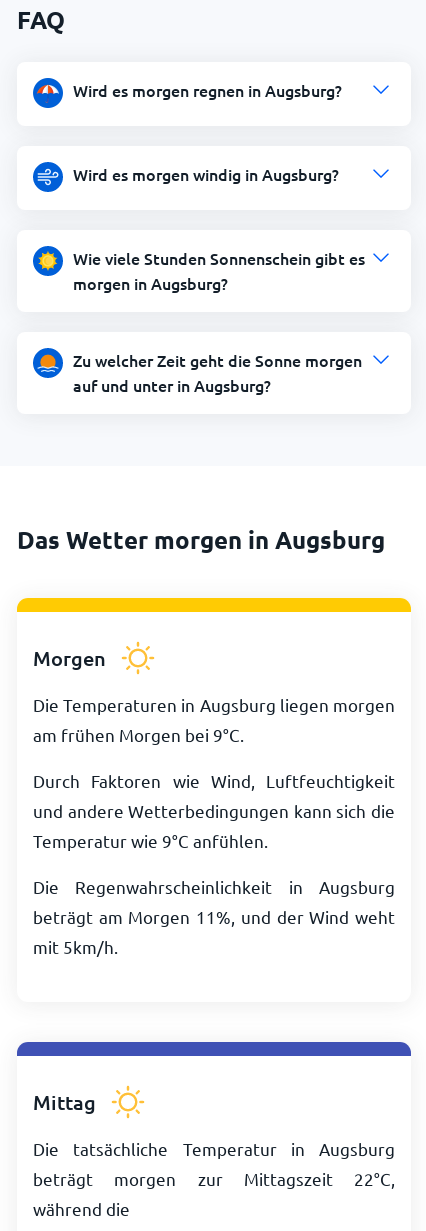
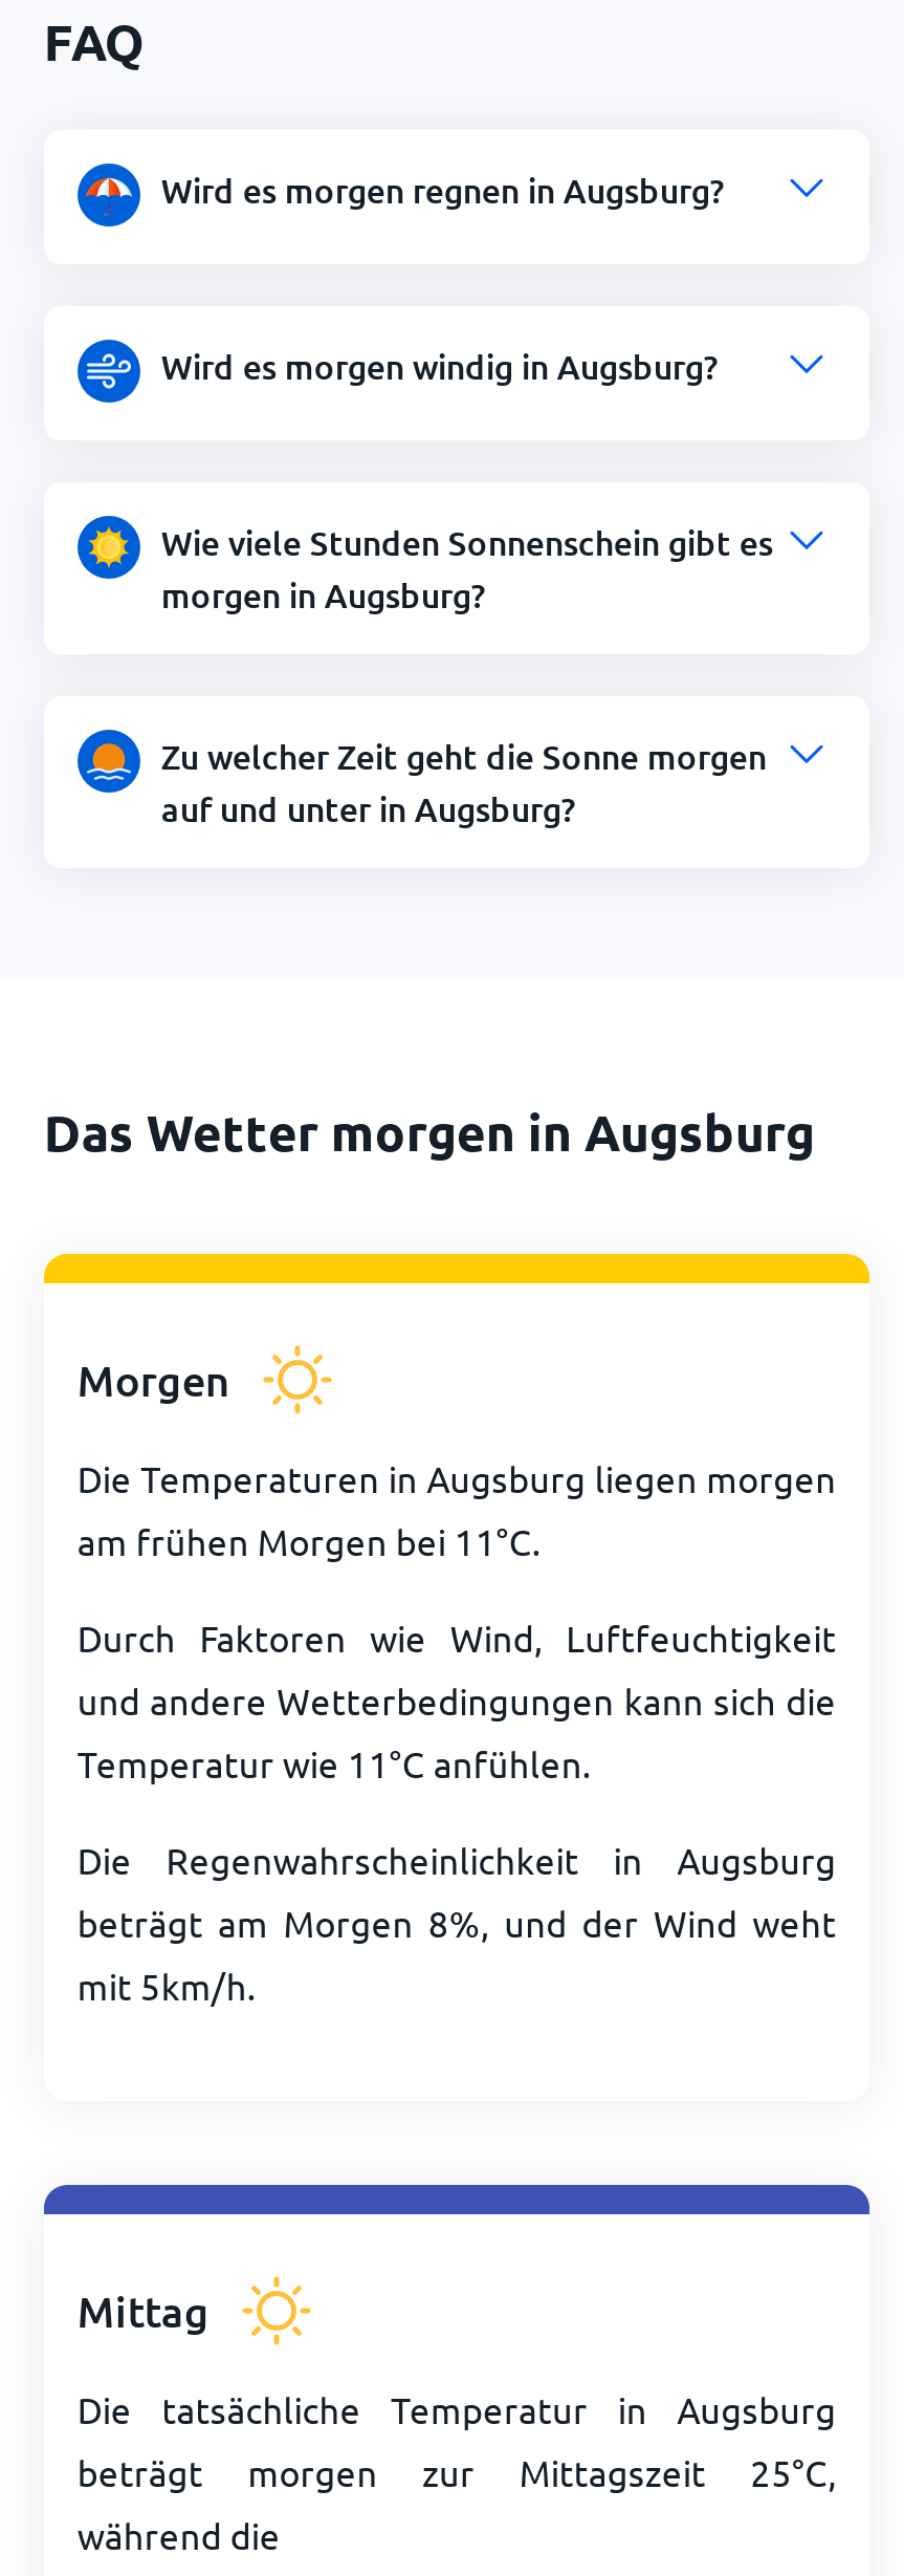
- am frühen Morgen bei 9 °C.
+ am frühen Morgen bei 11 °C.

- Temperatur wie 9 °C anfühlen.
+ Temperatur wie 11 °C anfühlen.

- beträgt am Morgen 11%, und der Wind weht
+ beträgt am Morgen 8%, und der Wind weht

- beträgt morgen zur Mittagszeit 22°C,
+ beträgt morgen zur Mittagszeit 25°C,
